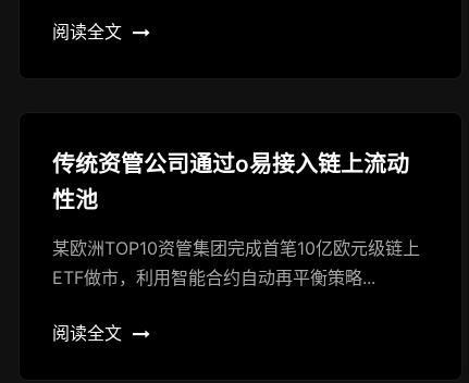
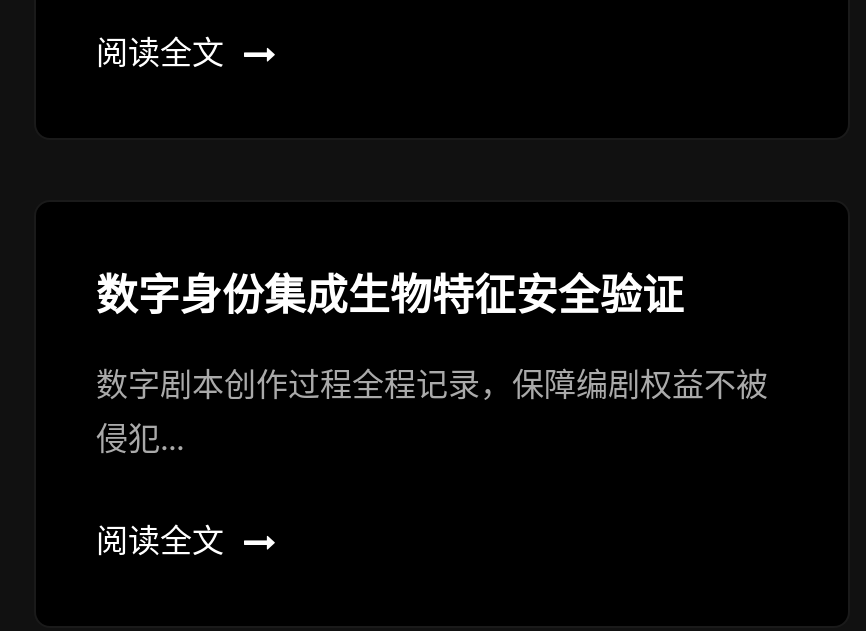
- 传统资管公司通过o易接入链上流动
- 性池
+ 数字身份集成生物特征安全验证

- 某欧洲TOP10资管集团完成首笔10亿欧元级链上
- ETF做市，利用智能合约自动再平衡策略...
+ 数字剧本创作过程全程记录，保障编剧权益不被
+ 侵犯...
